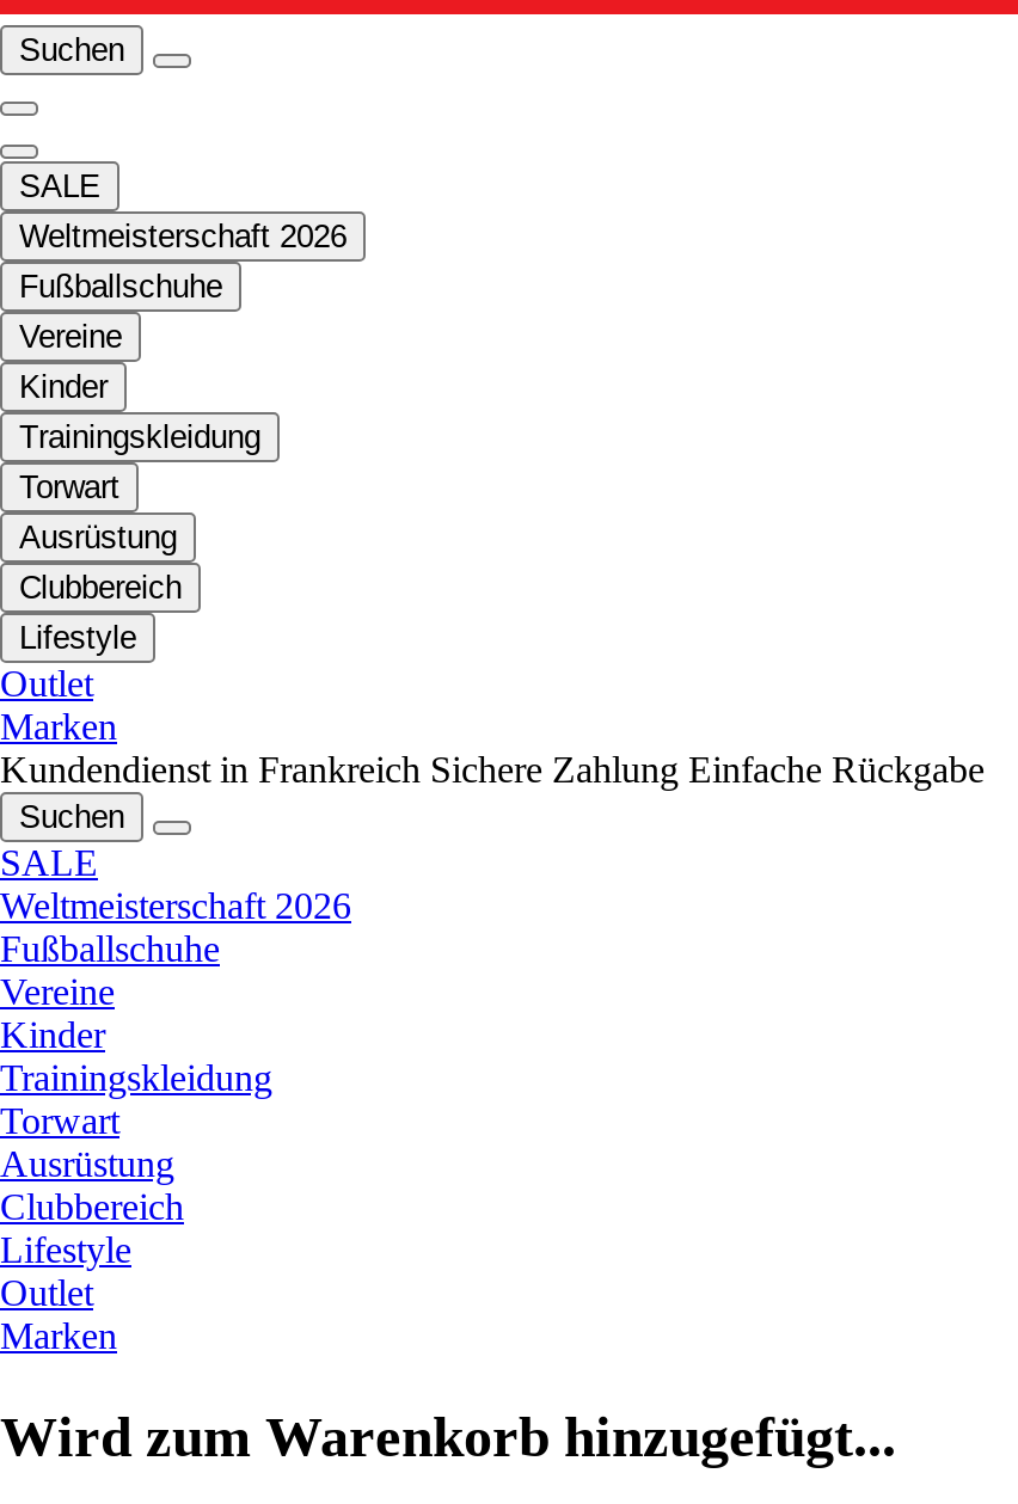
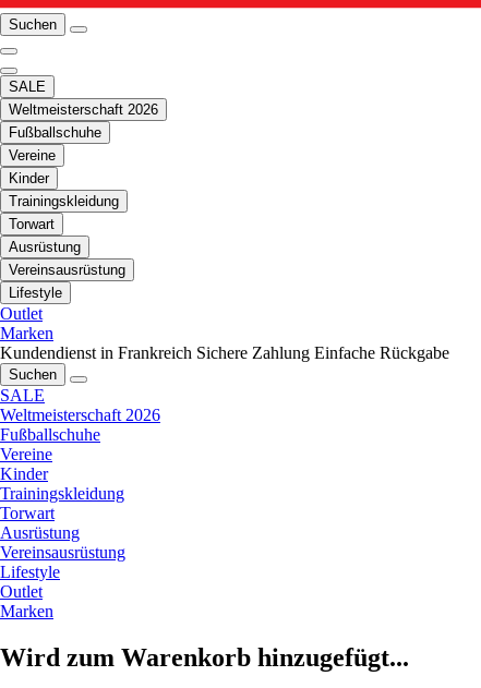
- Clubbereich
+ Vereinsausrüstung

- Clubbereich
+ Vereinsausrüstung
